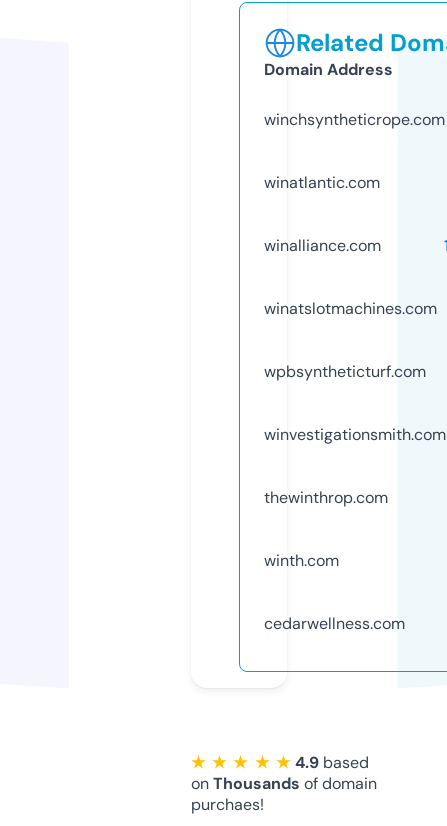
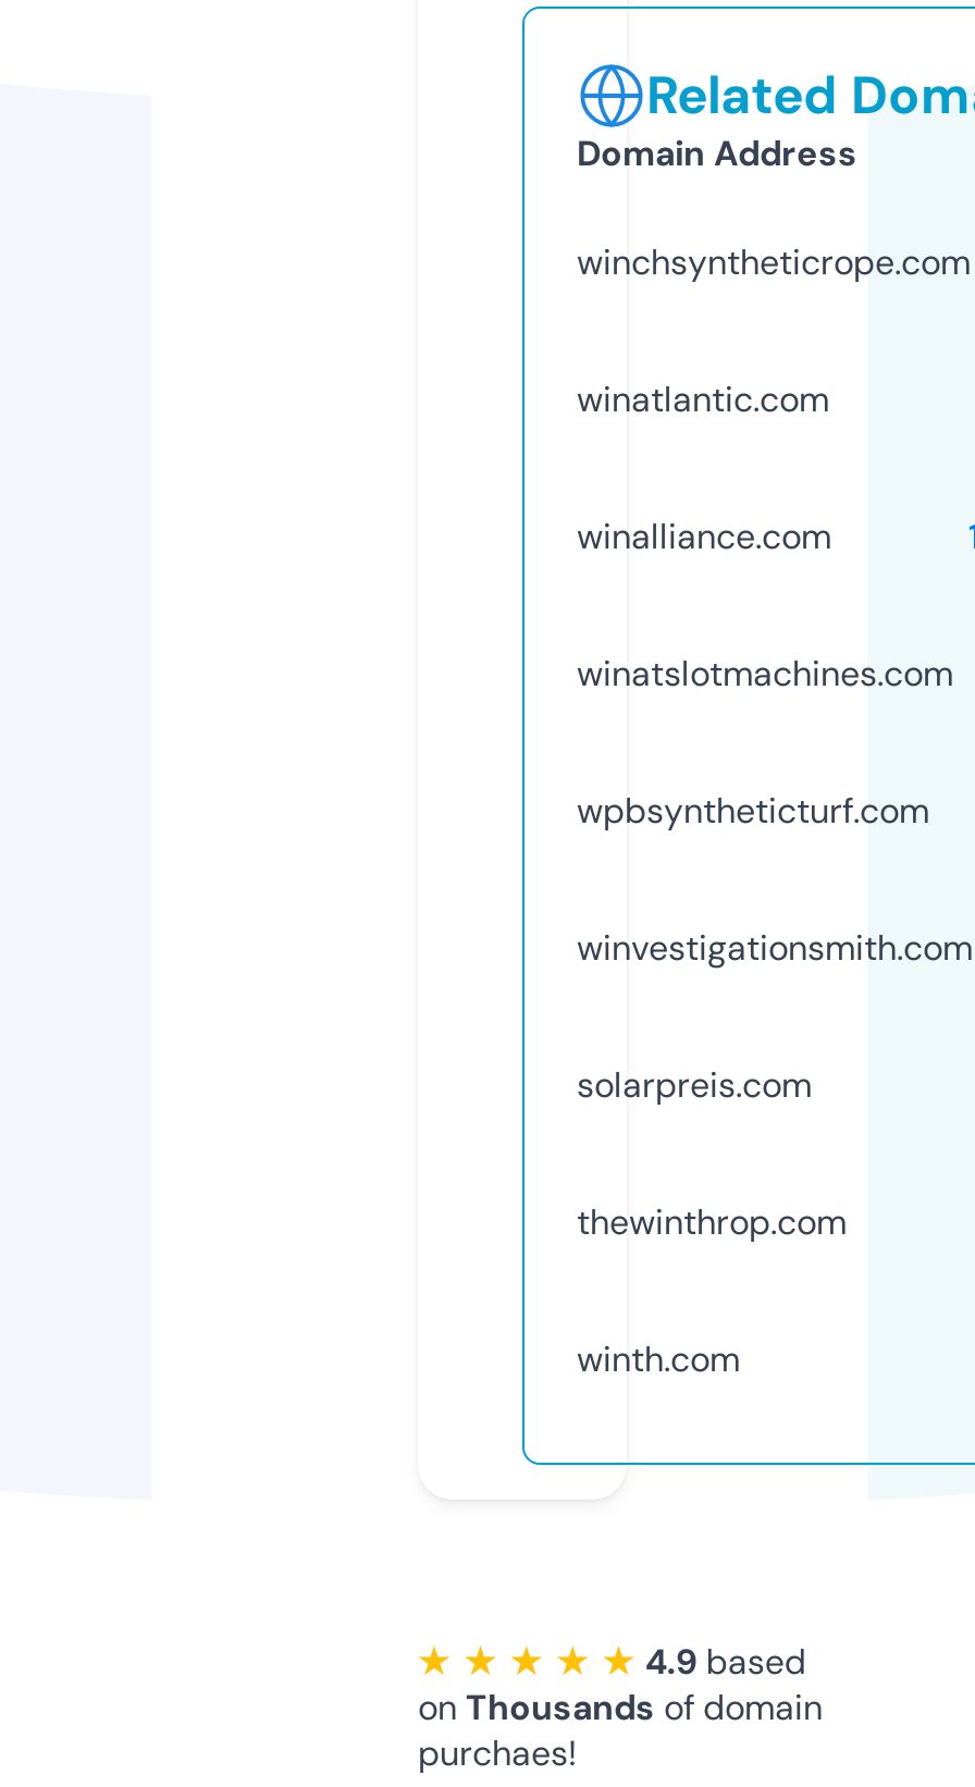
+ solarpreis.com

moved down: thewinthrop.com | winth.com

- cedarwellness.com
